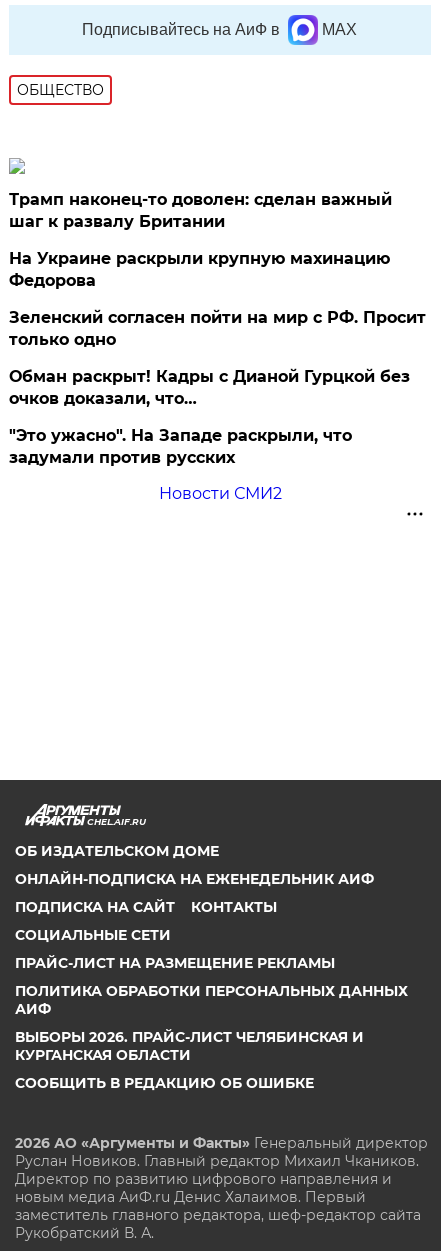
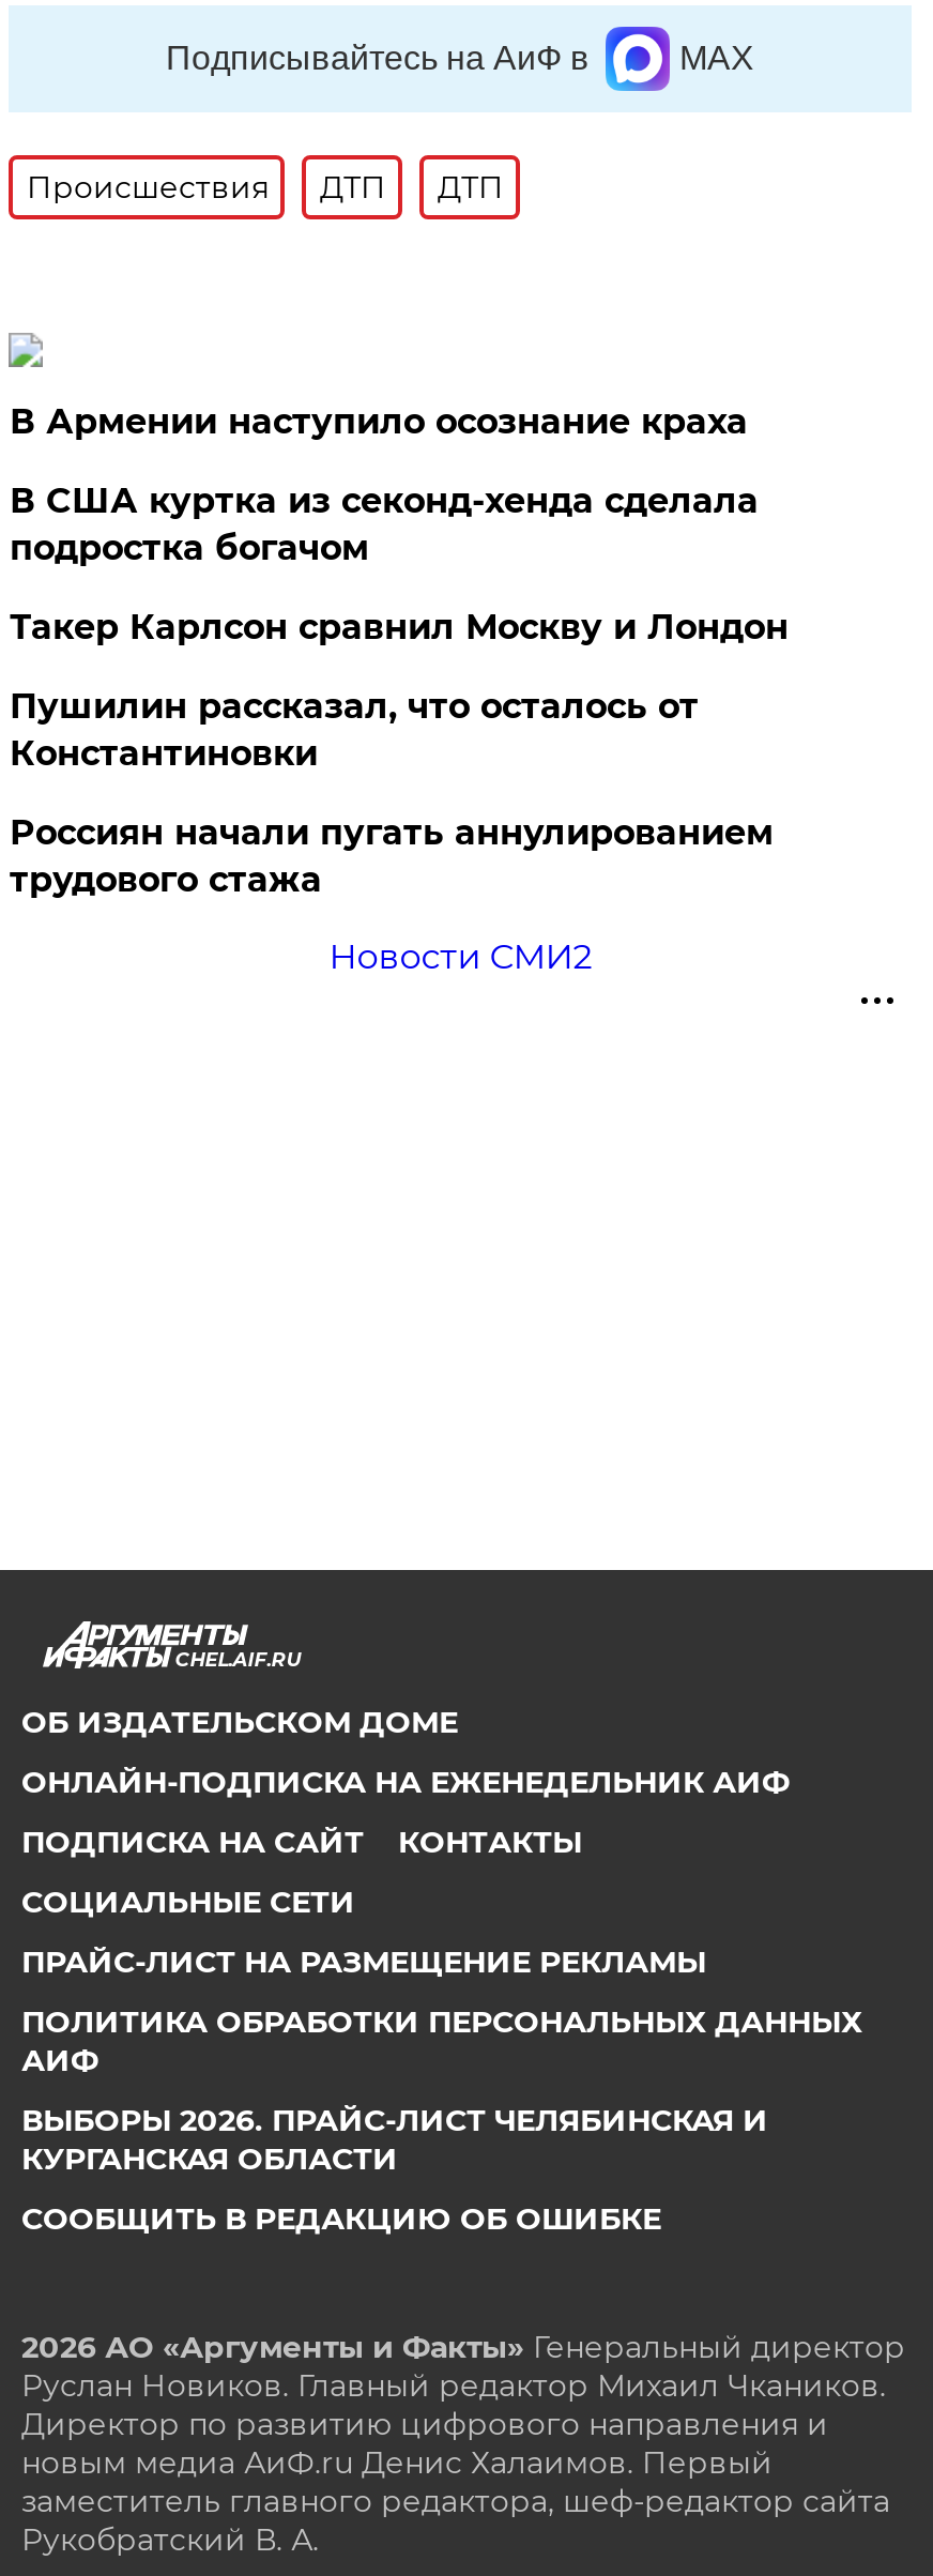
- ОБЩЕСТВО
+ Происшествия
+ ДТП
+ ДТП

- Трамп наконец-то доволен: сделан важный
- шаг к развалу Британии
+ В Армении наступило осознание краха

- На Украине раскрыли крупную махинацию
- Федорова
+ В США куртка из секонд-хенда сделала
+ подростка богачом

- Зеленский согласен пойти на мир с РФ. Просит
- только одно
+ Такер Карлсон сравнил Москву и Лондон

- Обман раскрыт! Кадры с Дианой Гурцкой без
- очков доказали, что…
+ Пушилин рассказал, что осталось от
+ Константиновки

- "Это ужасно". На Западе раскрыли, что
- задумали против русских
+ Россиян начали пугать аннулированием
+ трудового стажа
